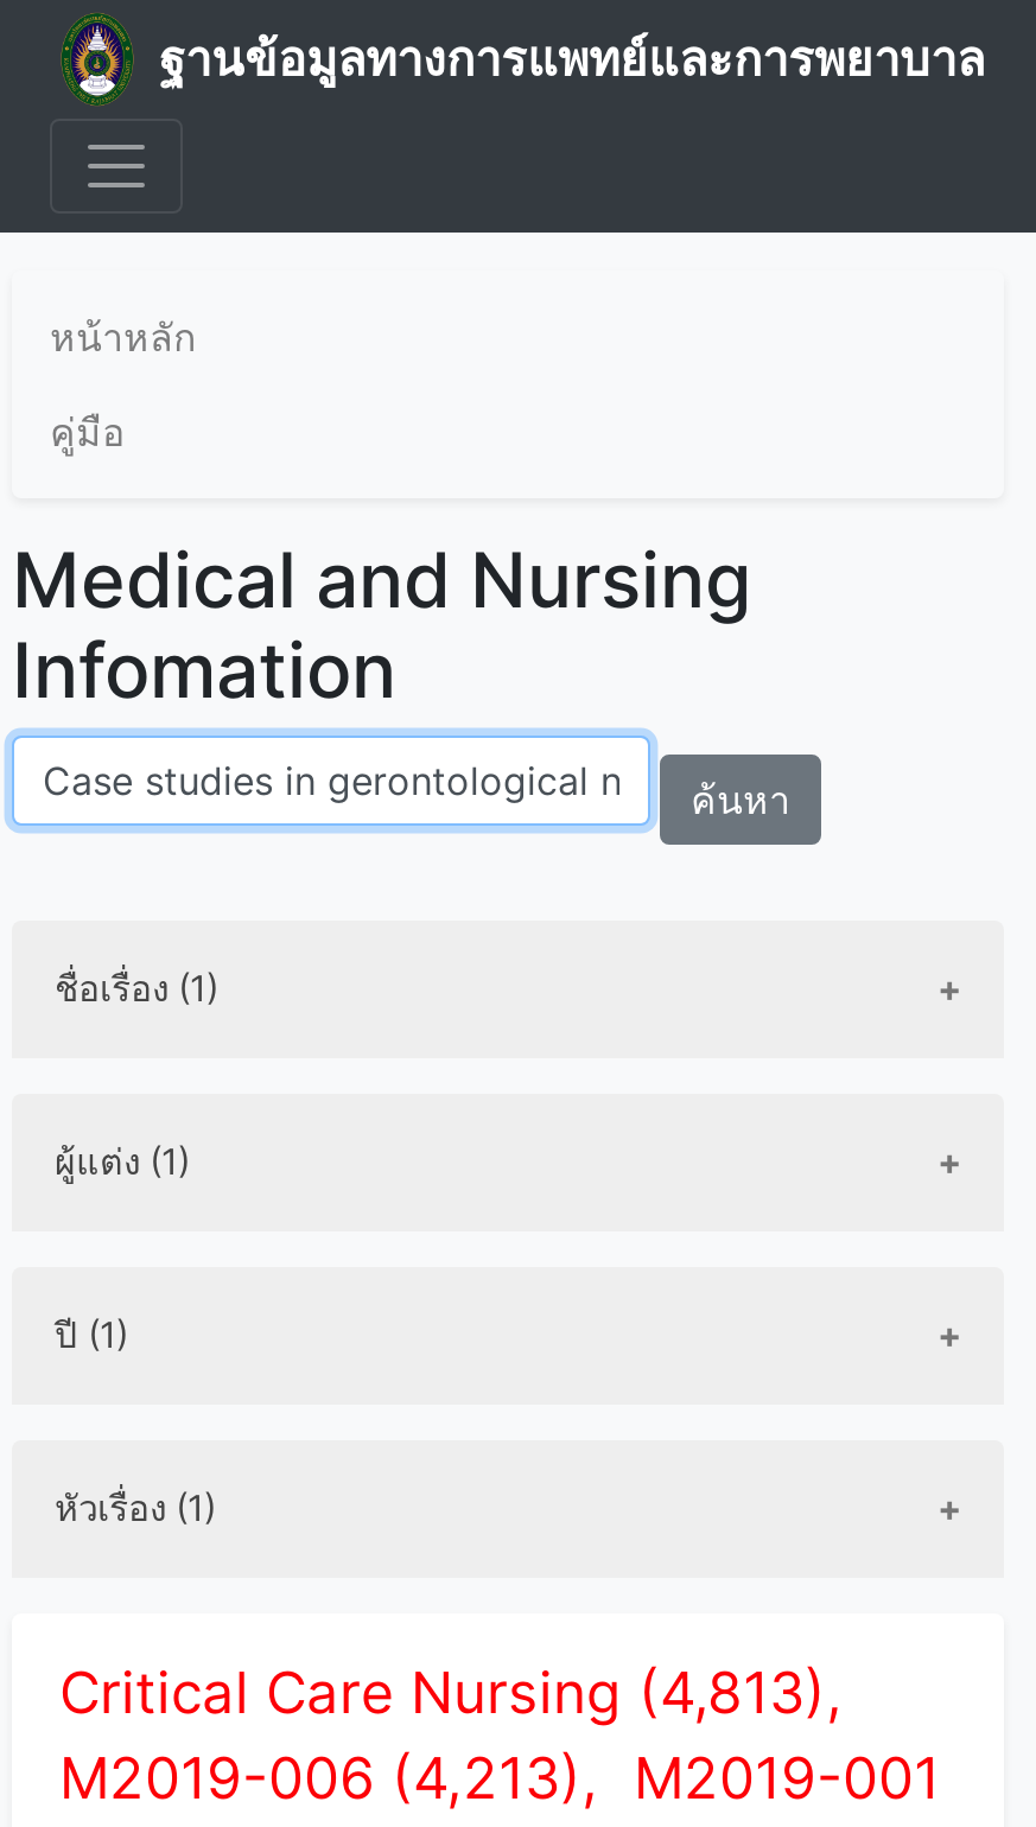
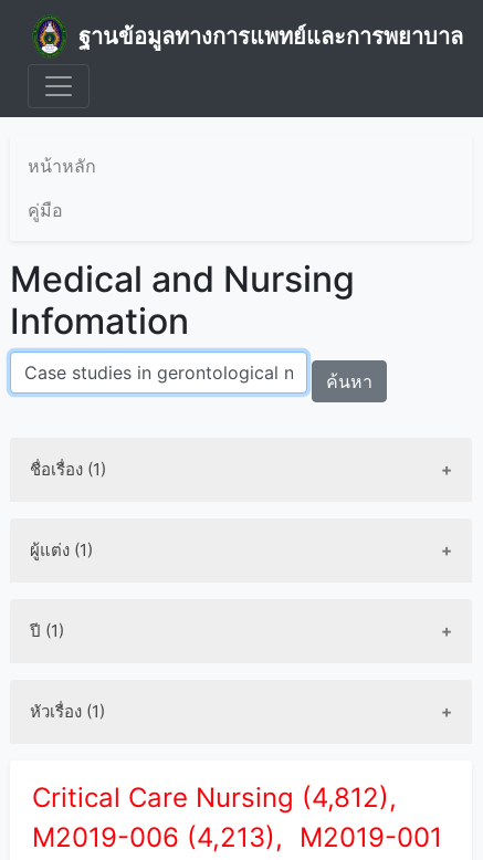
- Critical Care Nursing (4,813),
+ Critical Care Nursing (4,812),
